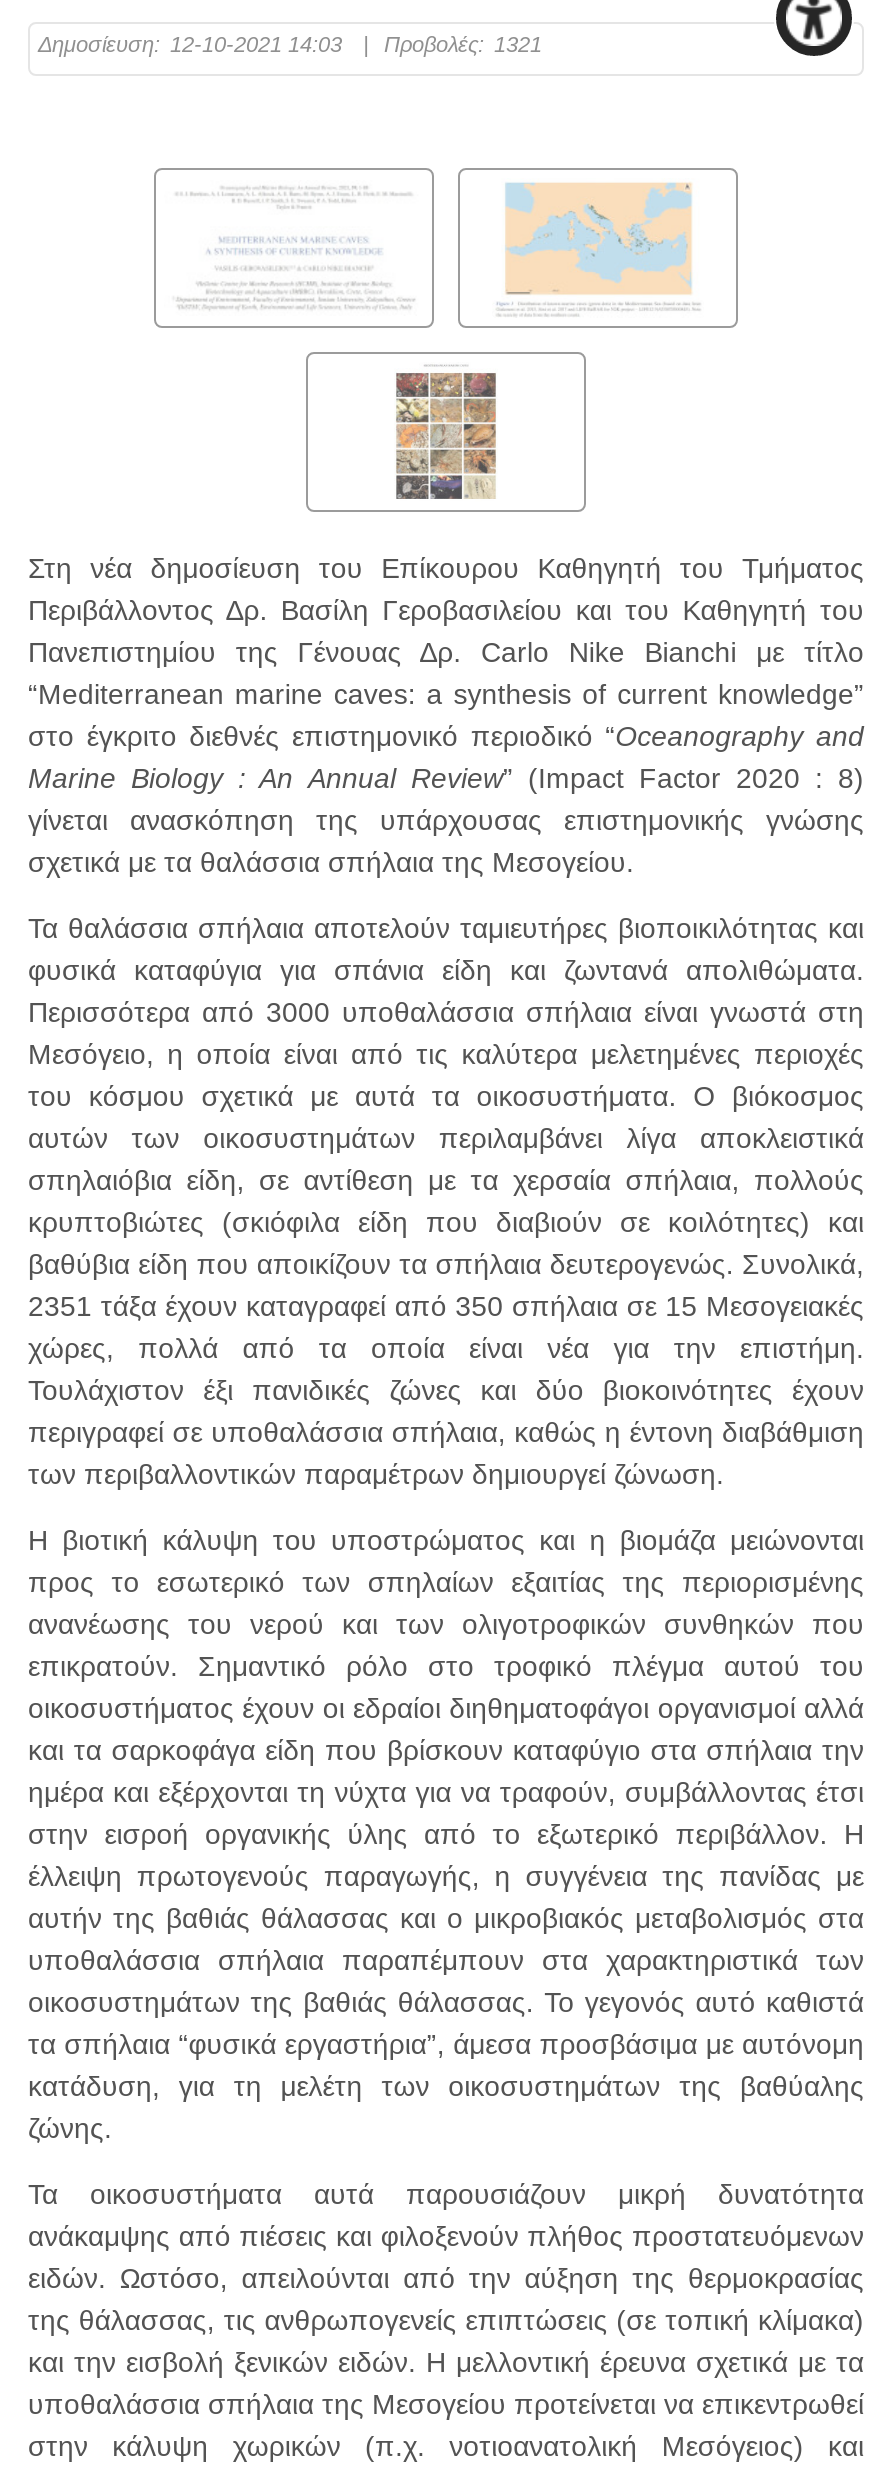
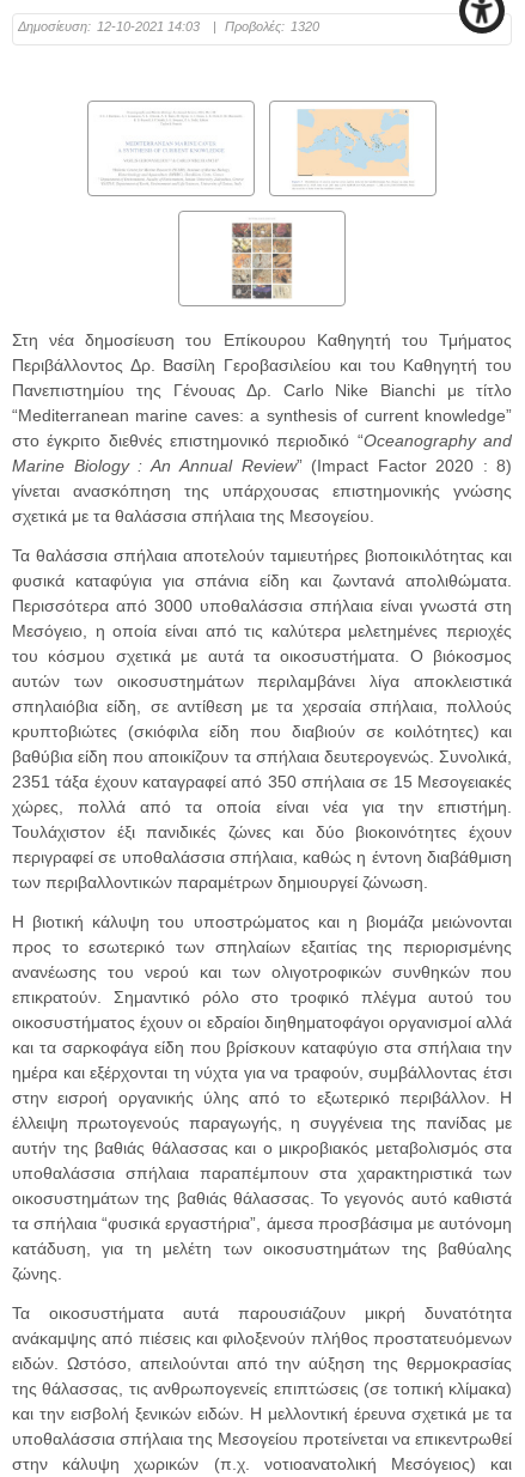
- Προβολές: 1321
+ Προβολές: 1320
